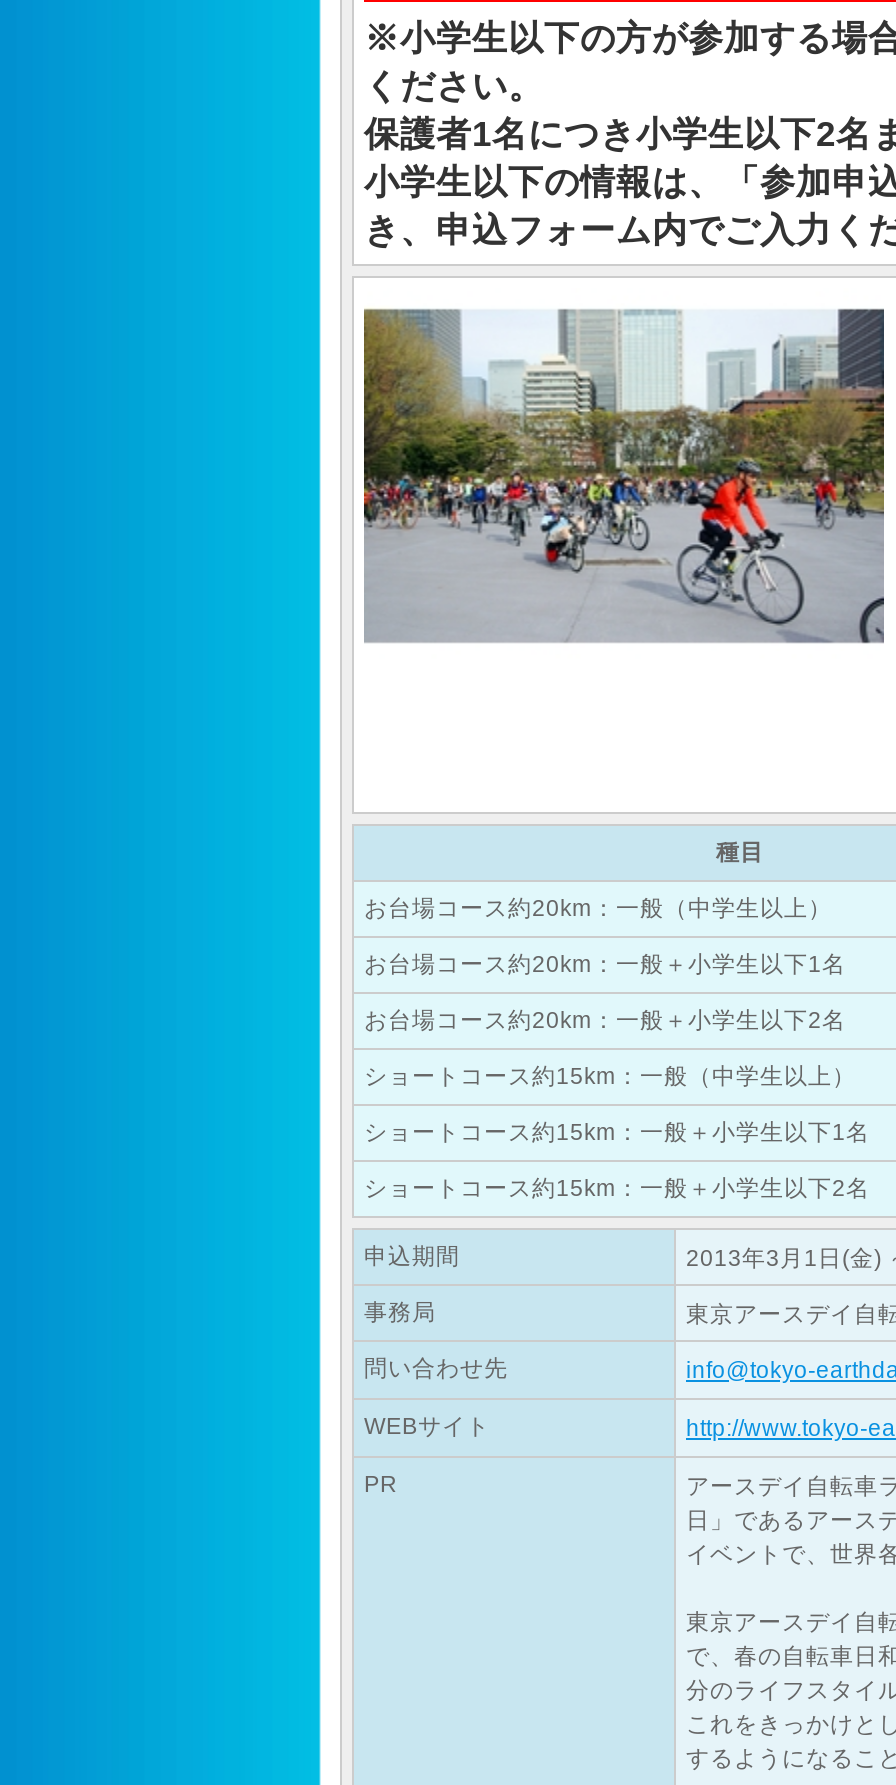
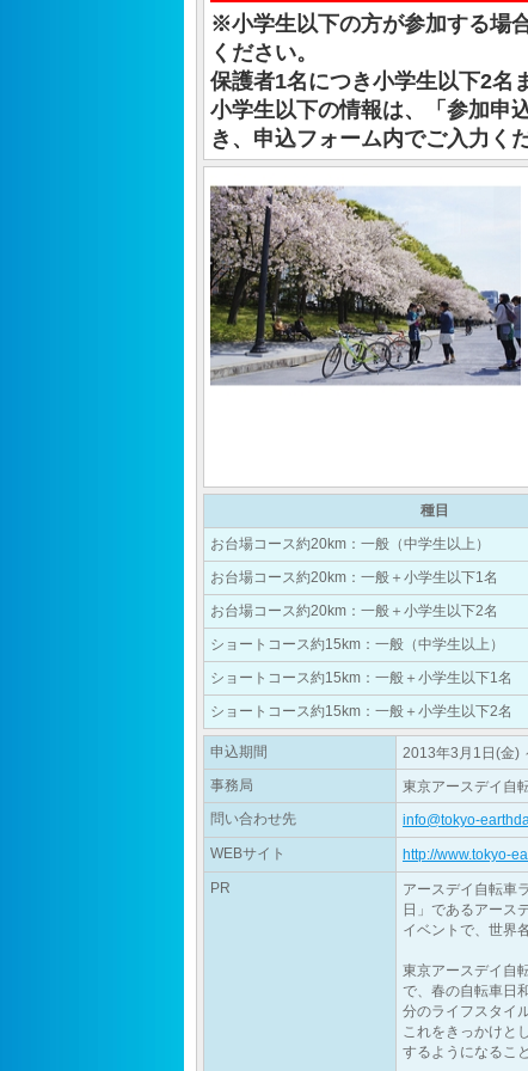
- [image]
+ [image]
